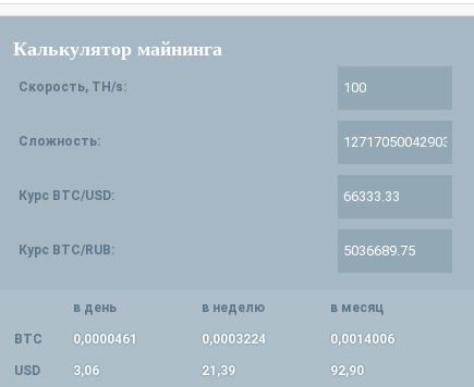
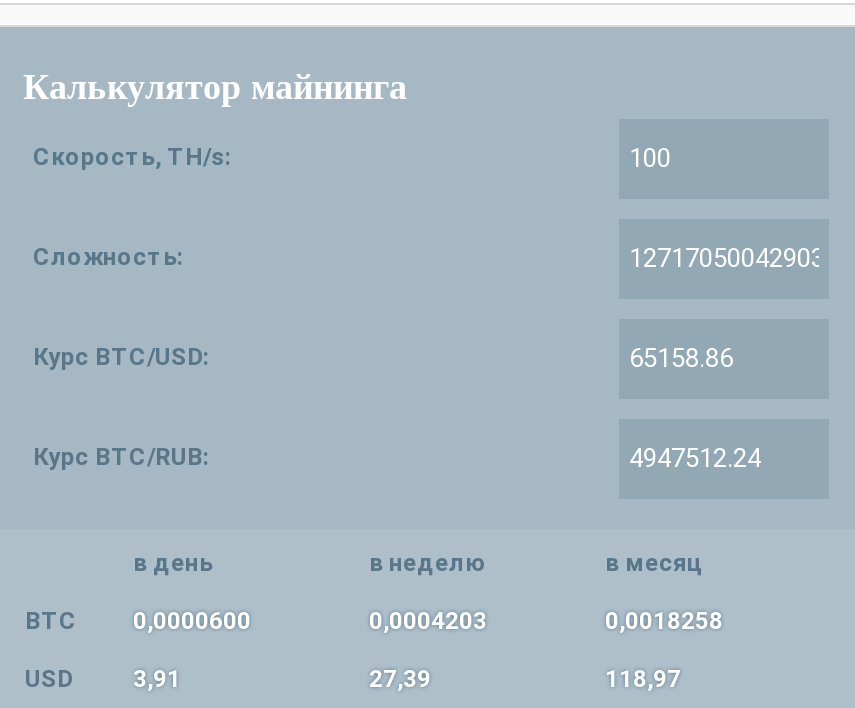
- BTC 0,0000461
+ BTC 0,0000600

- 0,0003224
+ 0,0004203

- 0,0014006
+ 0,0018258

- 3,06
+ 3,91

- 21,39
+ 27,39

- 92,90
+ 118,97
